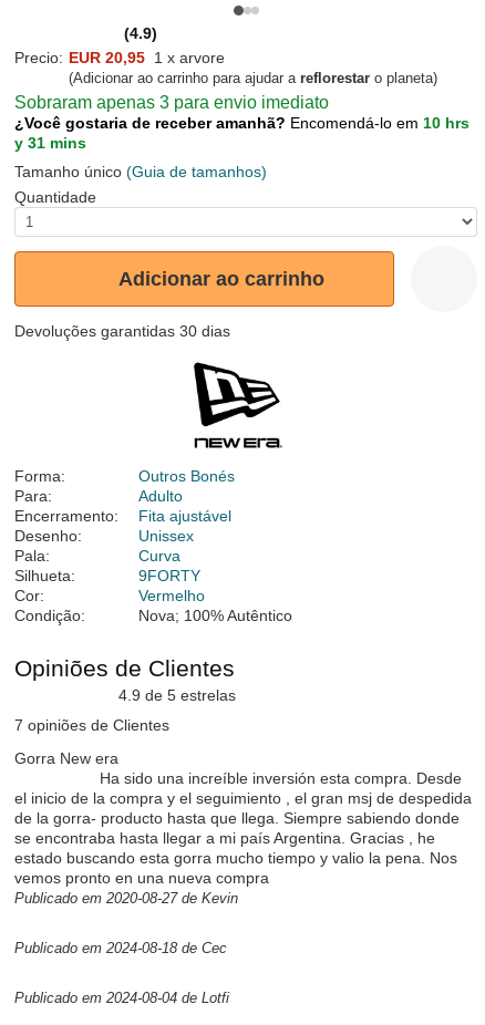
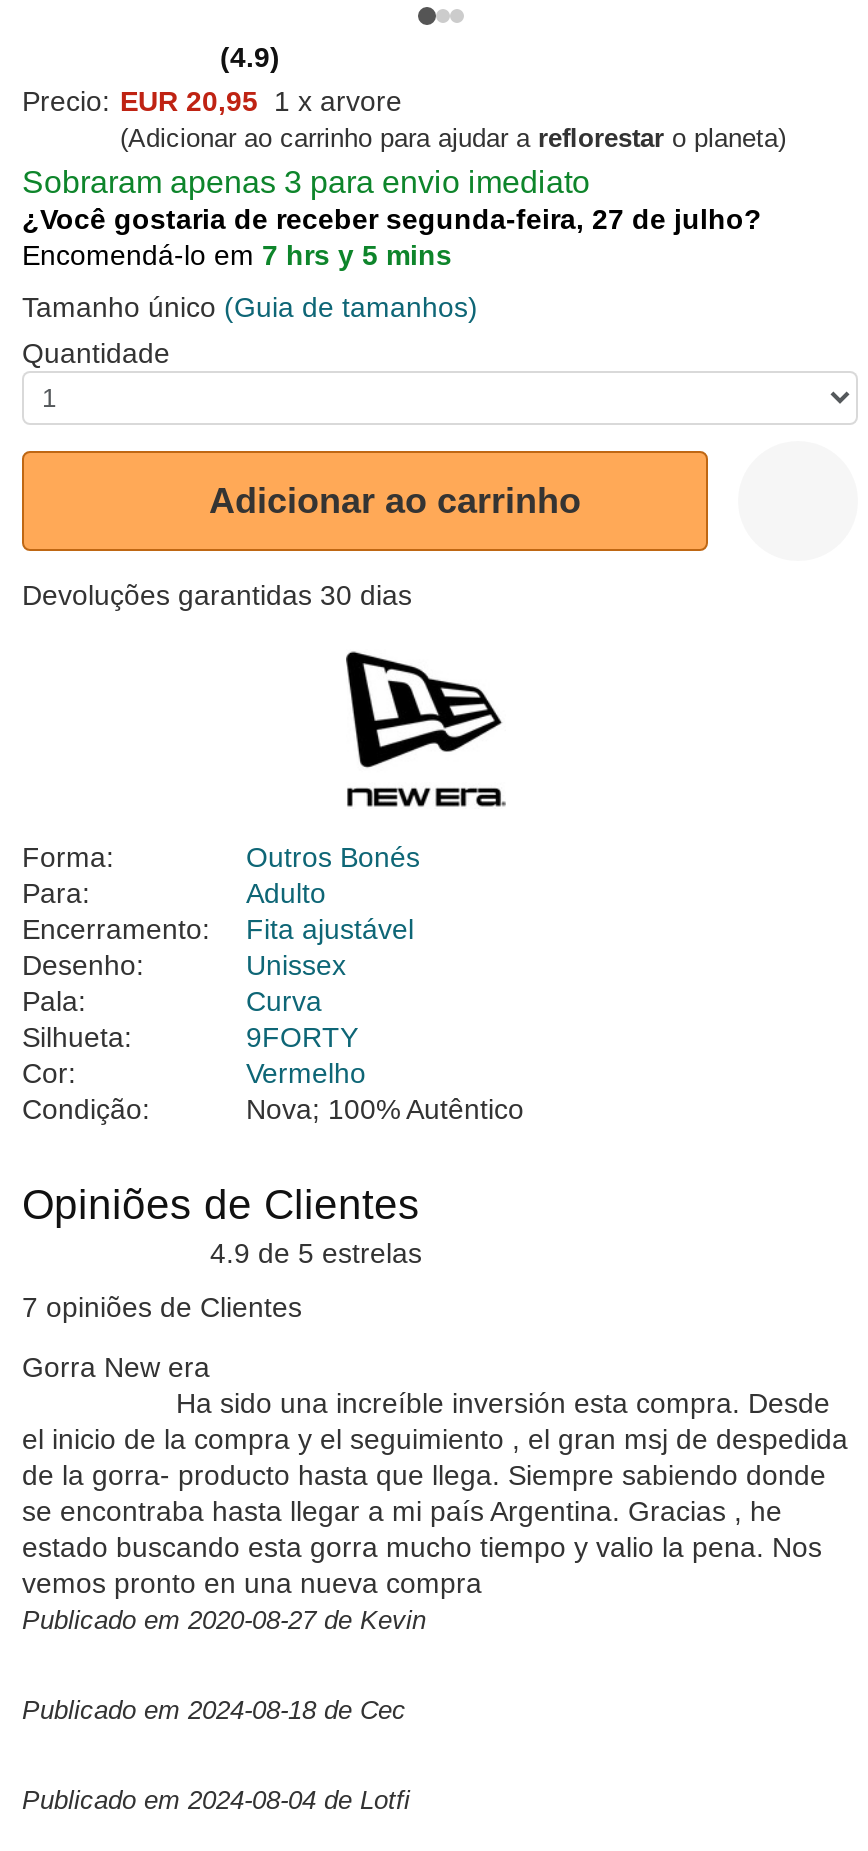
- ¿Você gostaria de receber amanhã? Encomendá-lo em 10 hrs
- y 31 mins
+ ¿Você gostaria de receber segunda-feira, 27 de julho?
+ Encomendá-lo em 7 hrs y 5 mins
